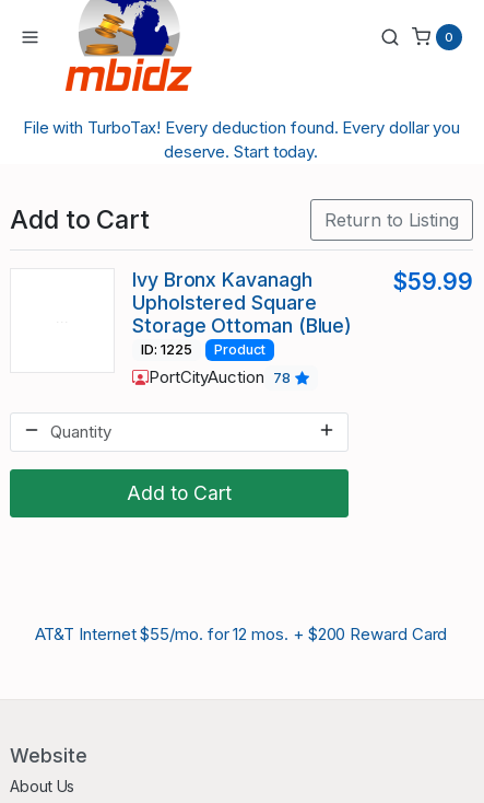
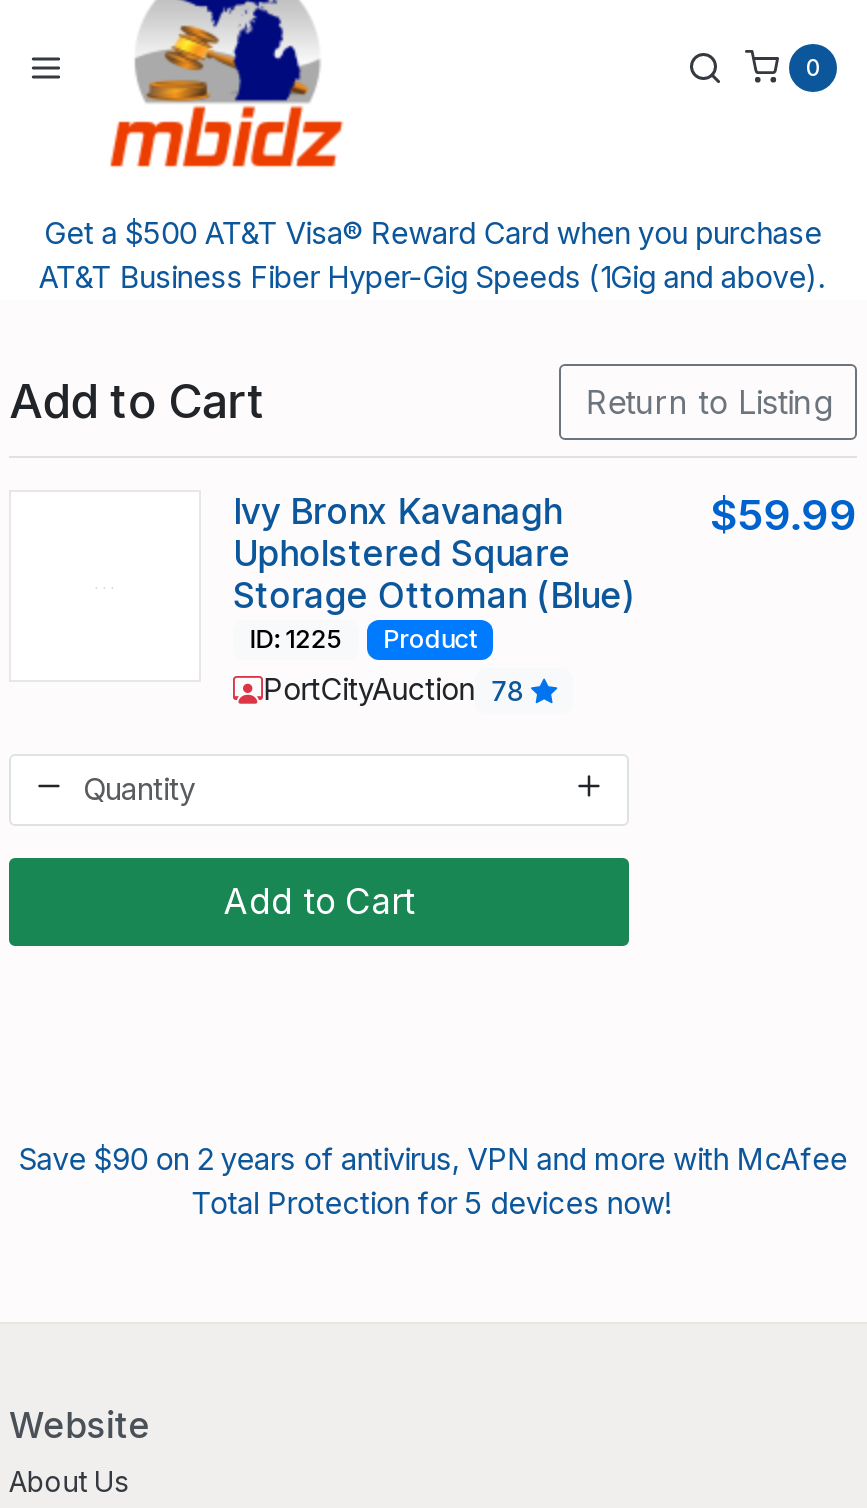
- File with TurboTax! Every deduction found. Every dollar you
- deserve. Start today.
+ Get a $500 AT&T Visa® Reward Card when you purchase
+ AT&T Business Fiber Hyper-Gig Speeds (1Gig and above).

- AT&T Internet $55/mo. for 12 mos. + $200 Reward Card
+ Save $90 on 2 years of antivirus, VPN and more with McAfee
+ Total Protection for 5 devices now!
